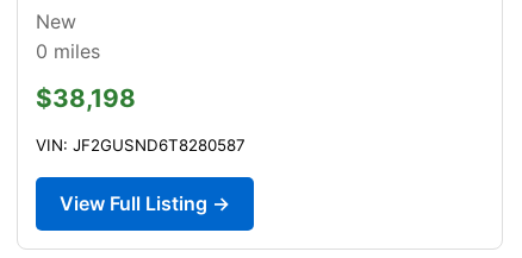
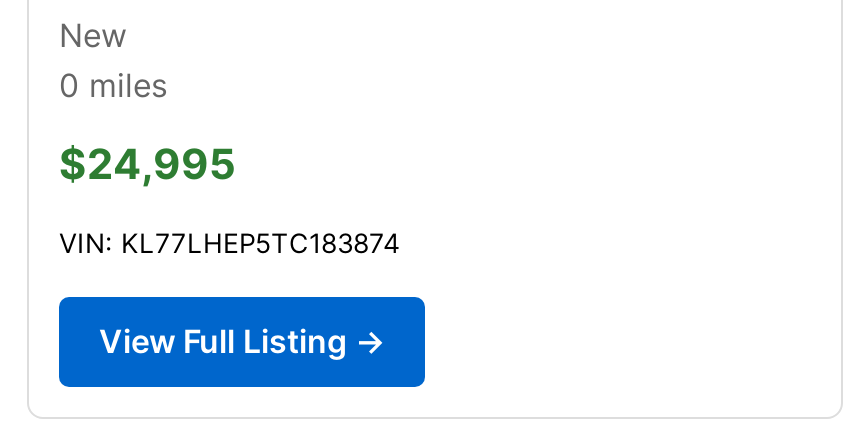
- $38,198
+ $24,995

- VIN: JF2GUSND6T8280587
+ VIN: KL77LHEP5TC183874
